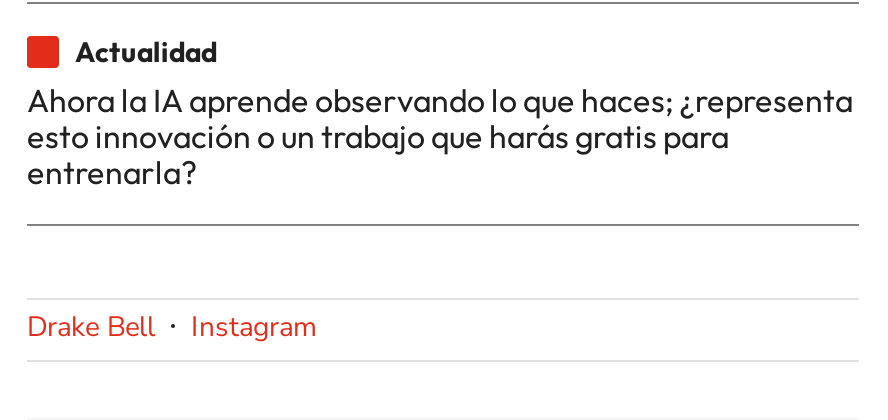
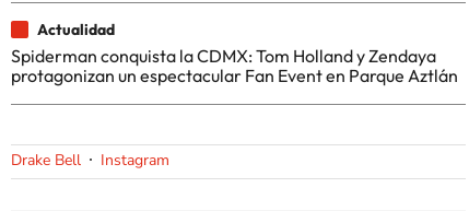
- Ahora la IA aprende observando lo que haces; ¿representa
- esto innovación o un trabajo que harás gratis para
- entrenarla?
+ Spiderman conquista la CDMX: Tom Holland y Zendaya
+ protagonizan un espectacular Fan Event en Parque Aztlán
